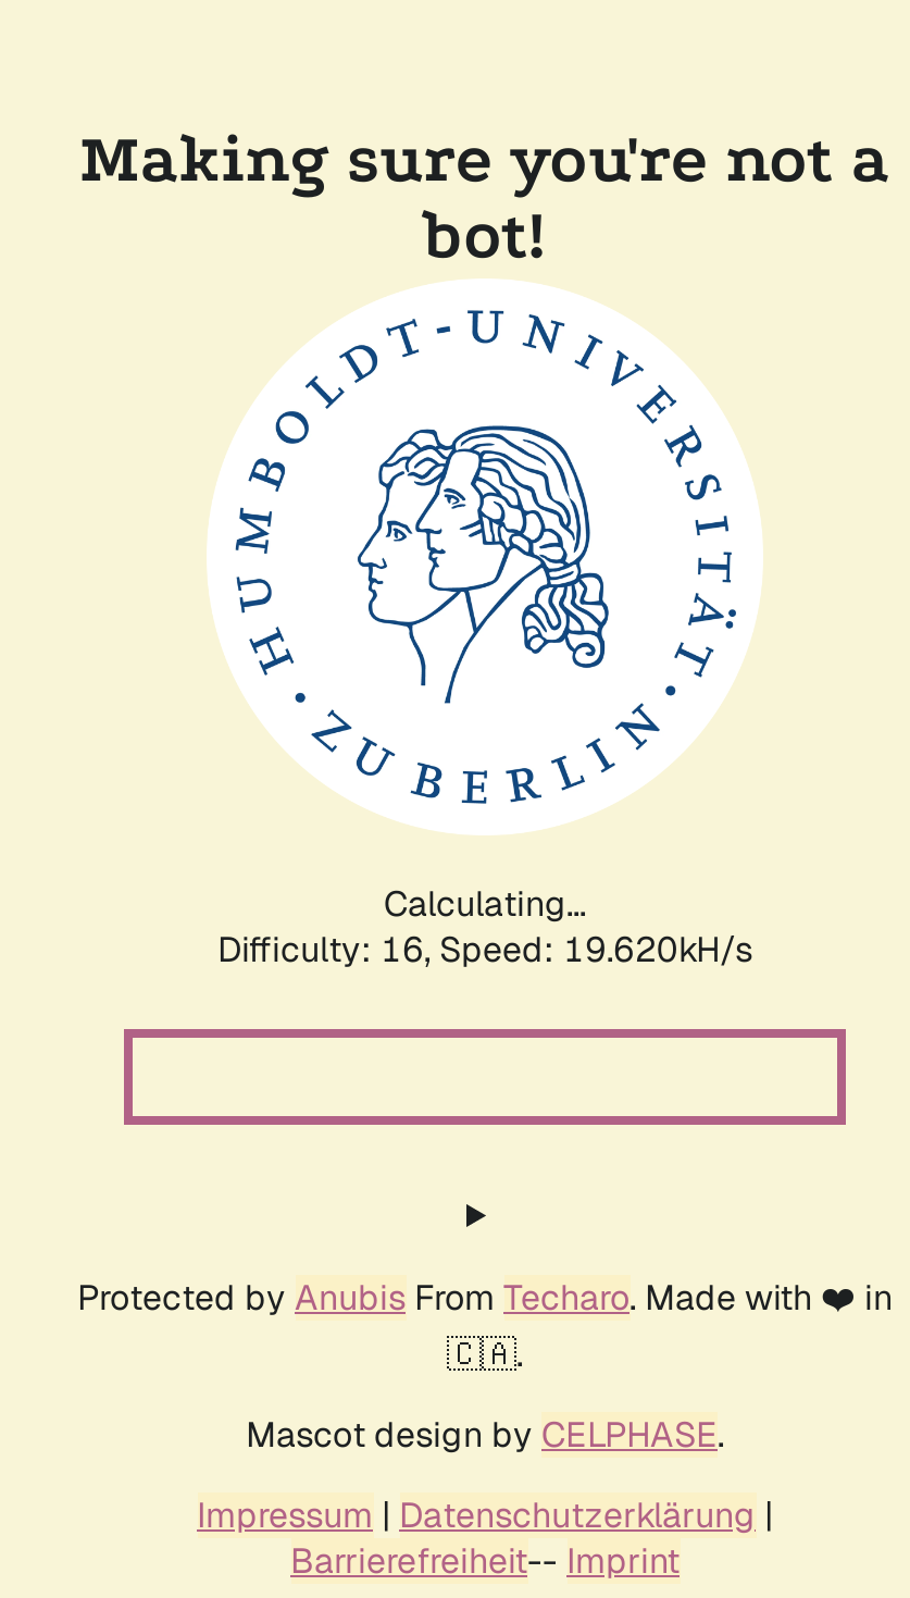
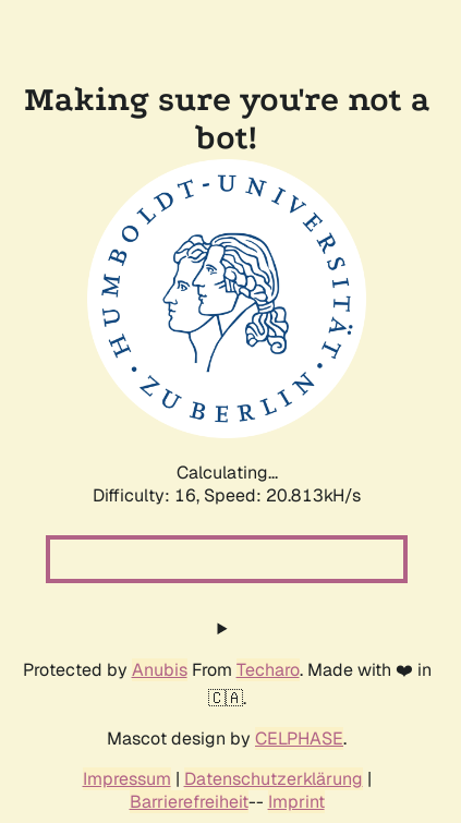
- Difficulty: 16, Speed: 19.620kH/s
+ Difficulty: 16, Speed: 20.813kH/s
